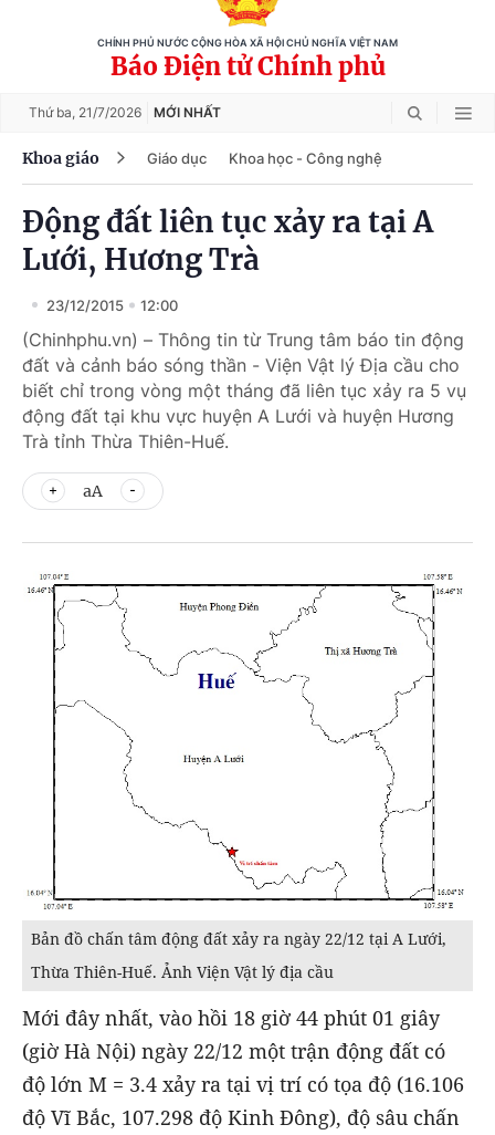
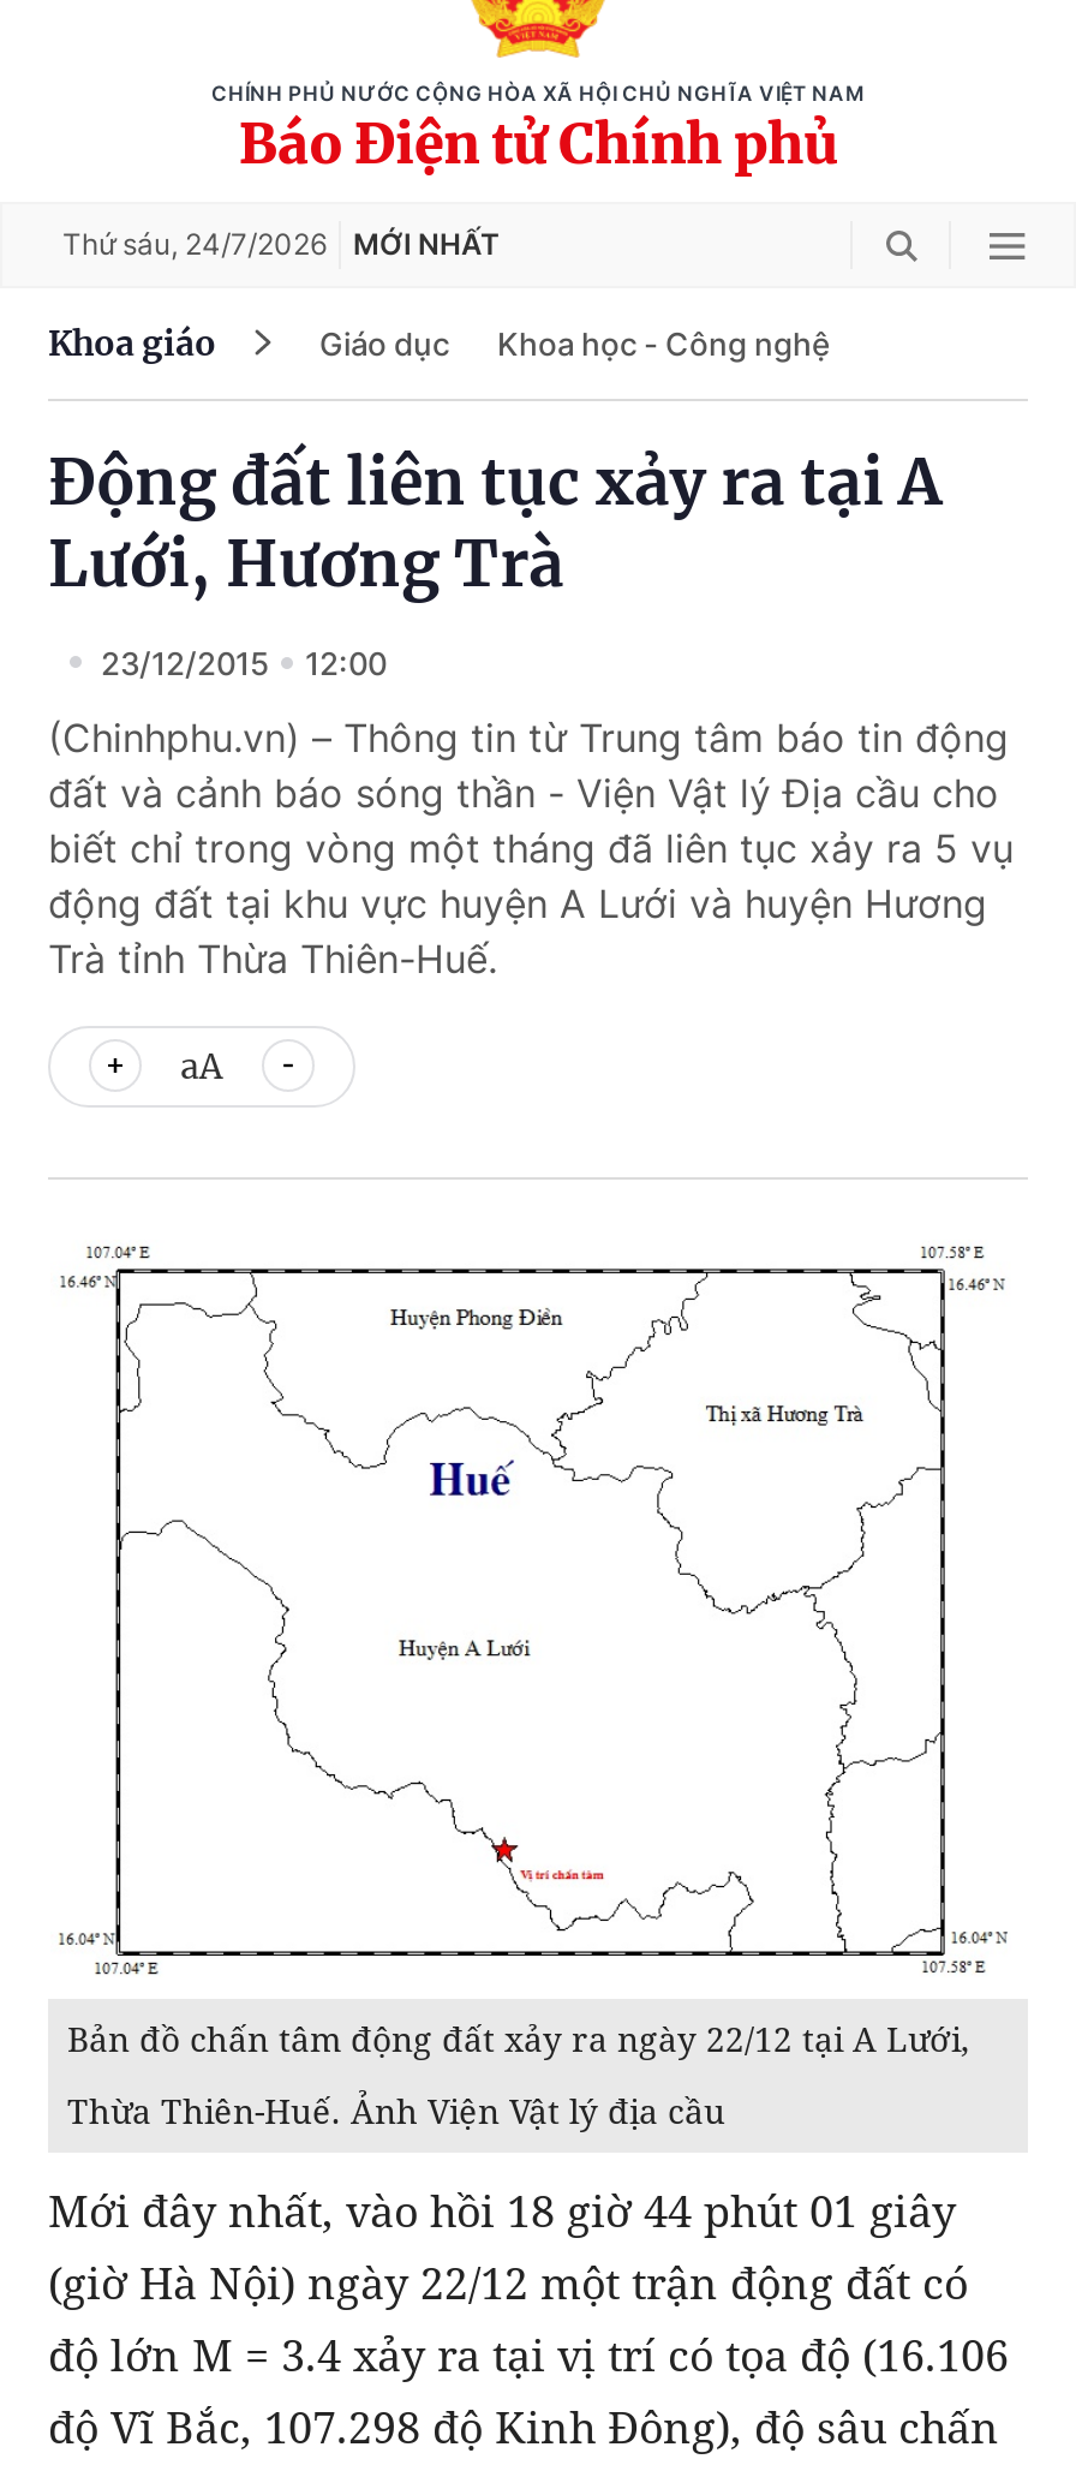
- Thứ ba, 21/7/2026 MỚI NHẤT
+ Thứ sáu, 24/7/2026 MỚI NHẤT
